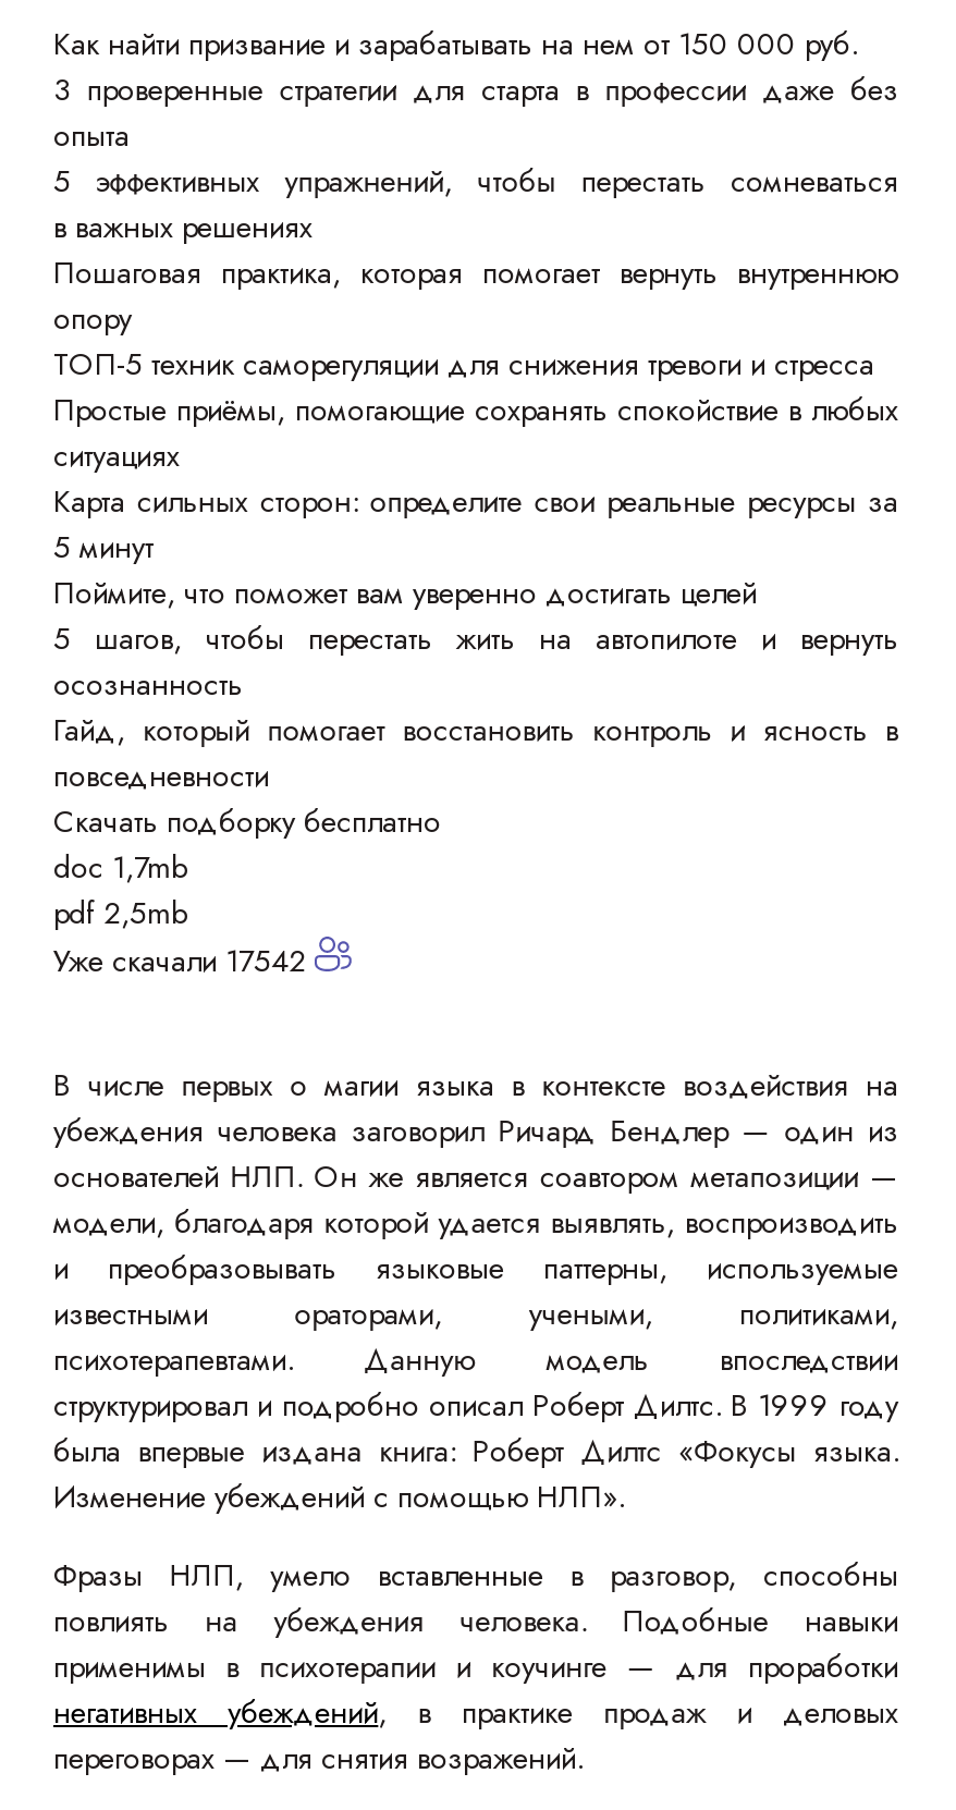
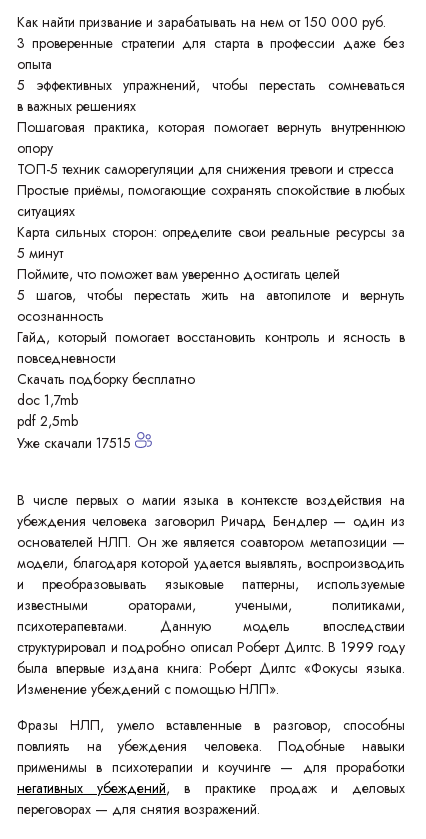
- Уже скачали 17542
+ Уже скачали 17515
